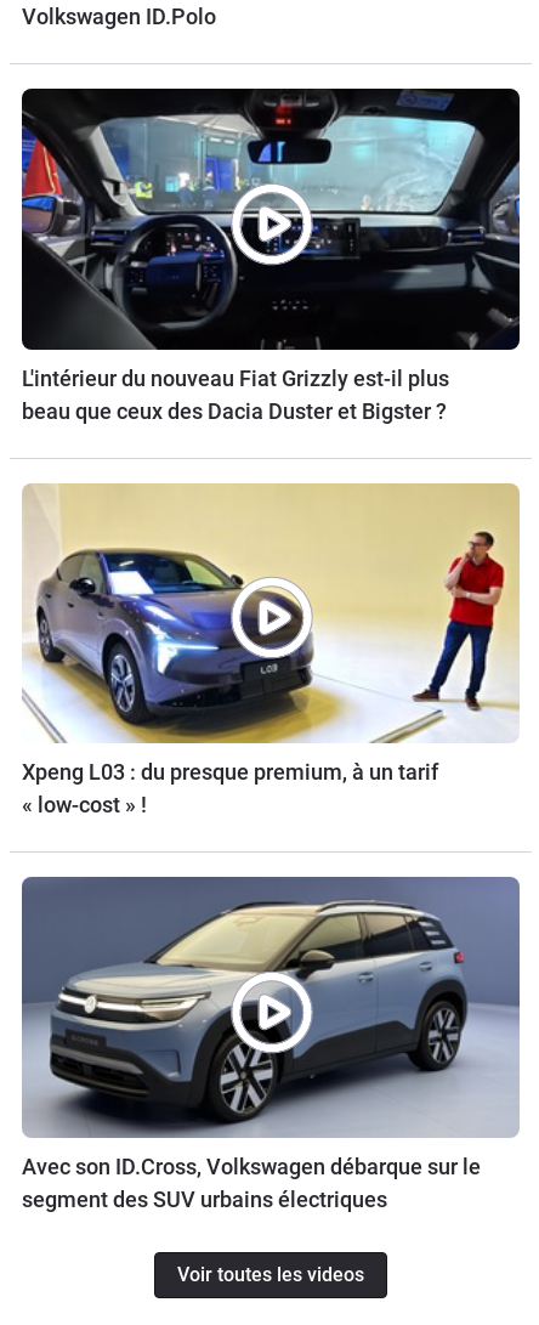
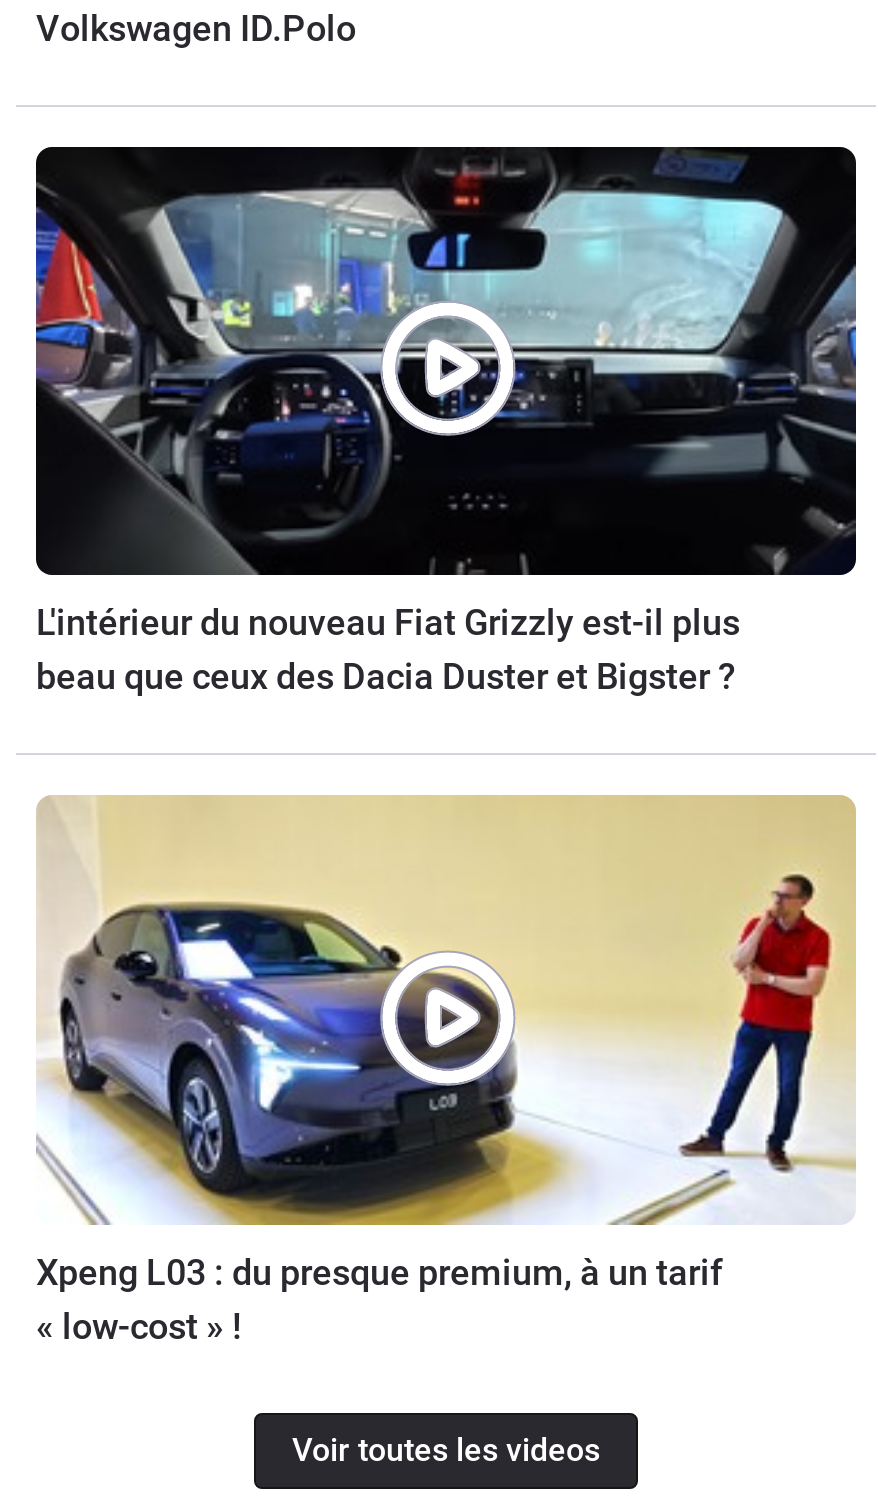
- [image]
- Avec son ID.Cross, Volkswagen débarque sur le
- segment des SUV urbains électriques
